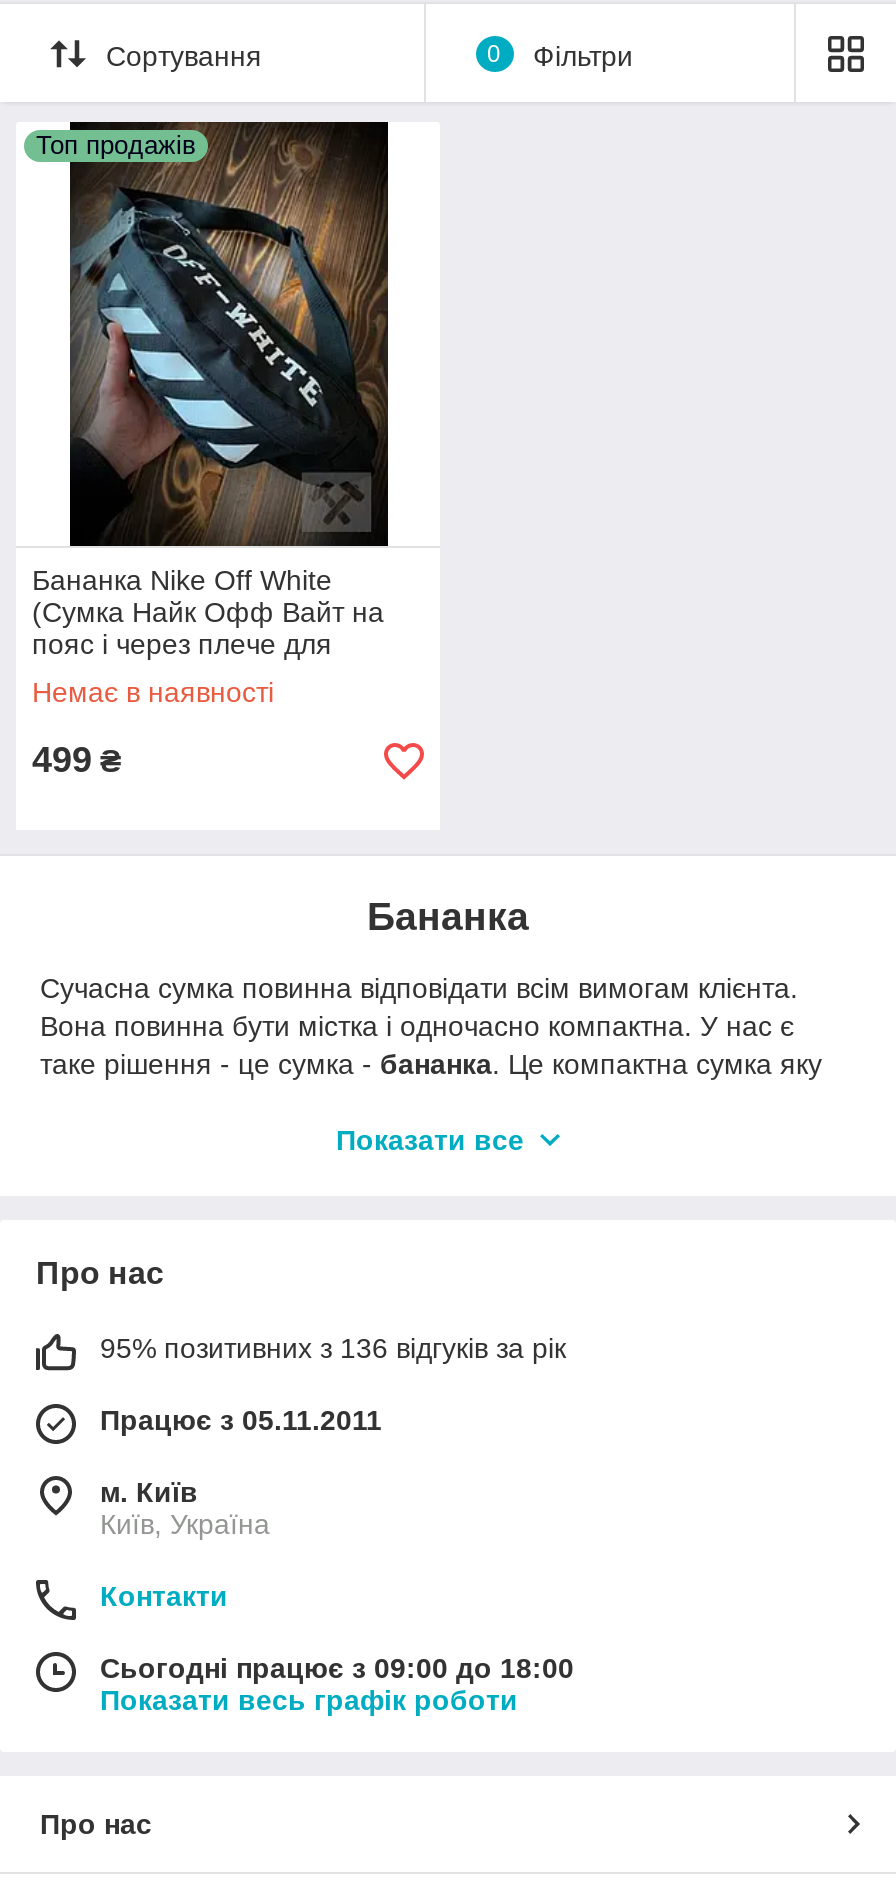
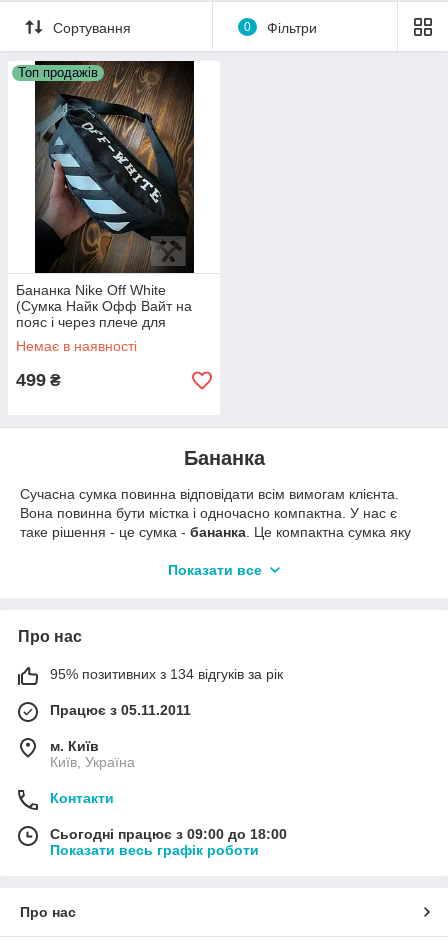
- 95% позитивних з 136 відгуків за рік
+ 95% позитивних з 134 відгуків за рік
